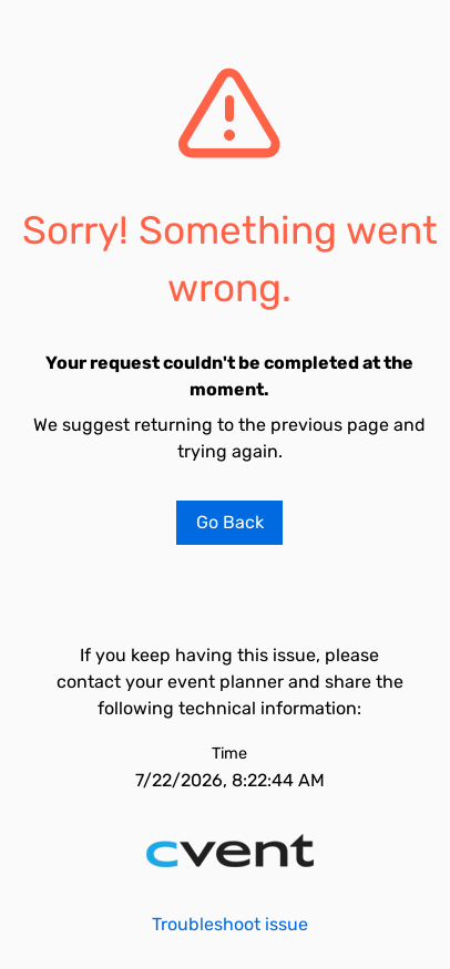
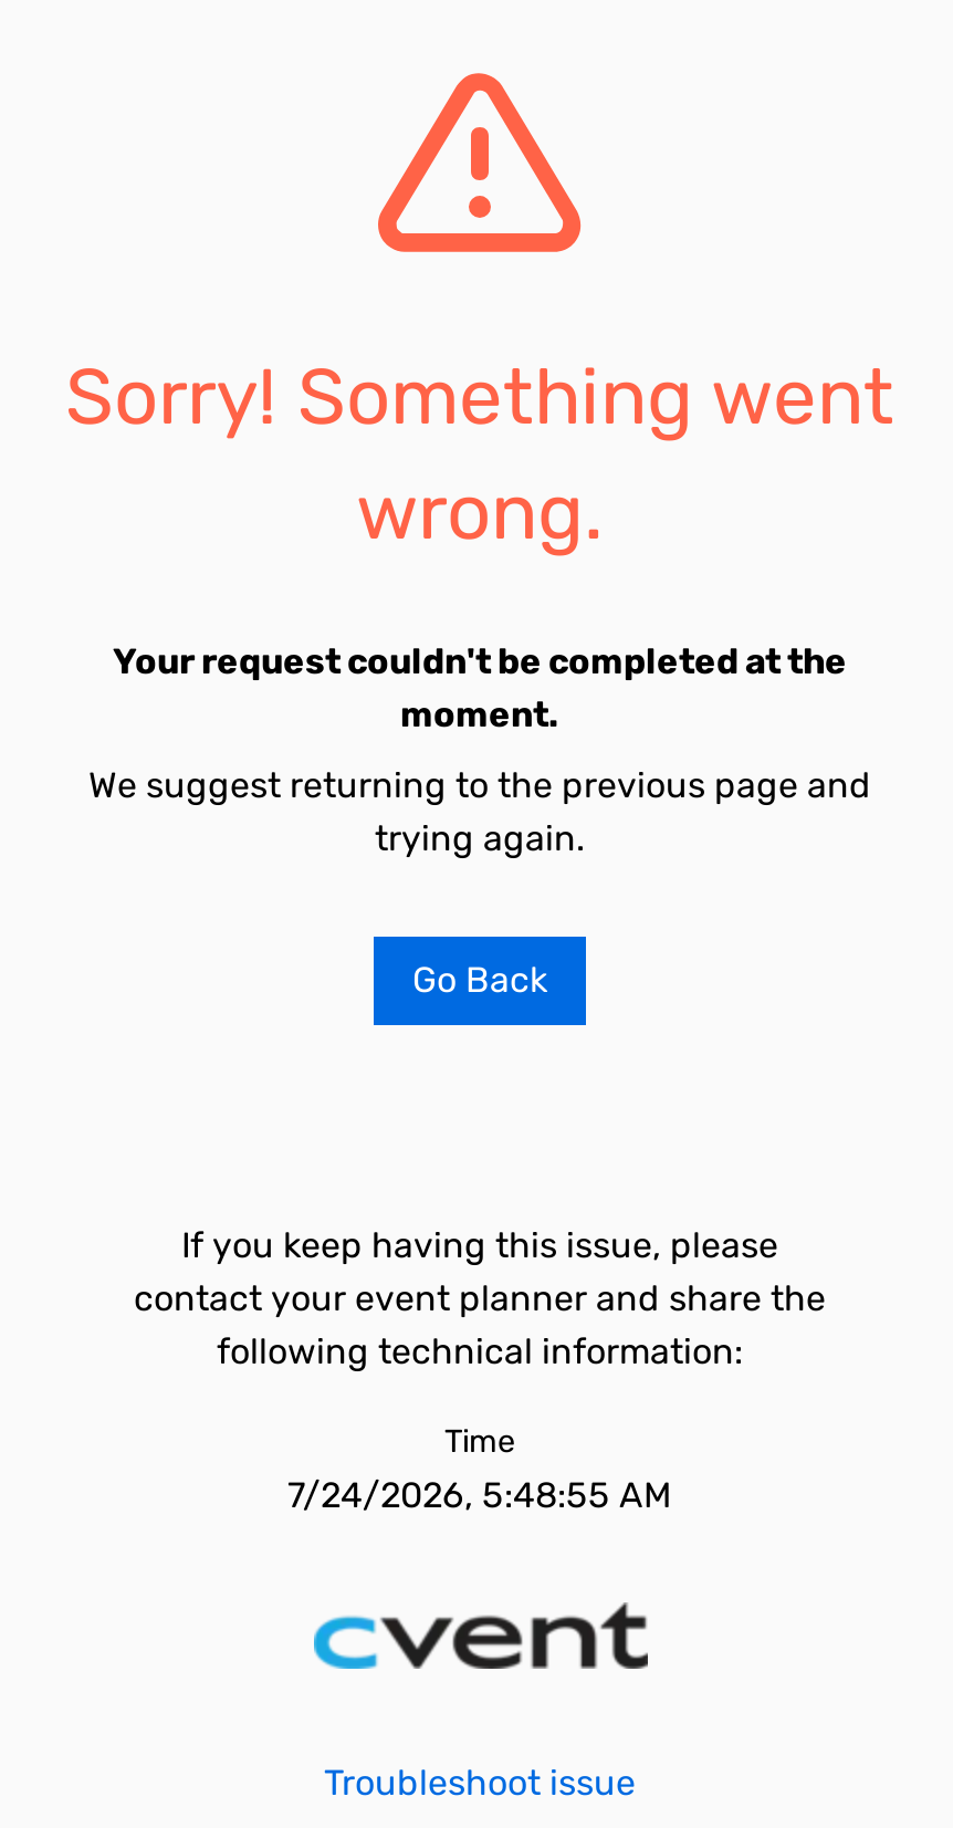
- 7/22/2026, 8:22:44 AM
+ 7/24/2026, 5:48:55 AM
